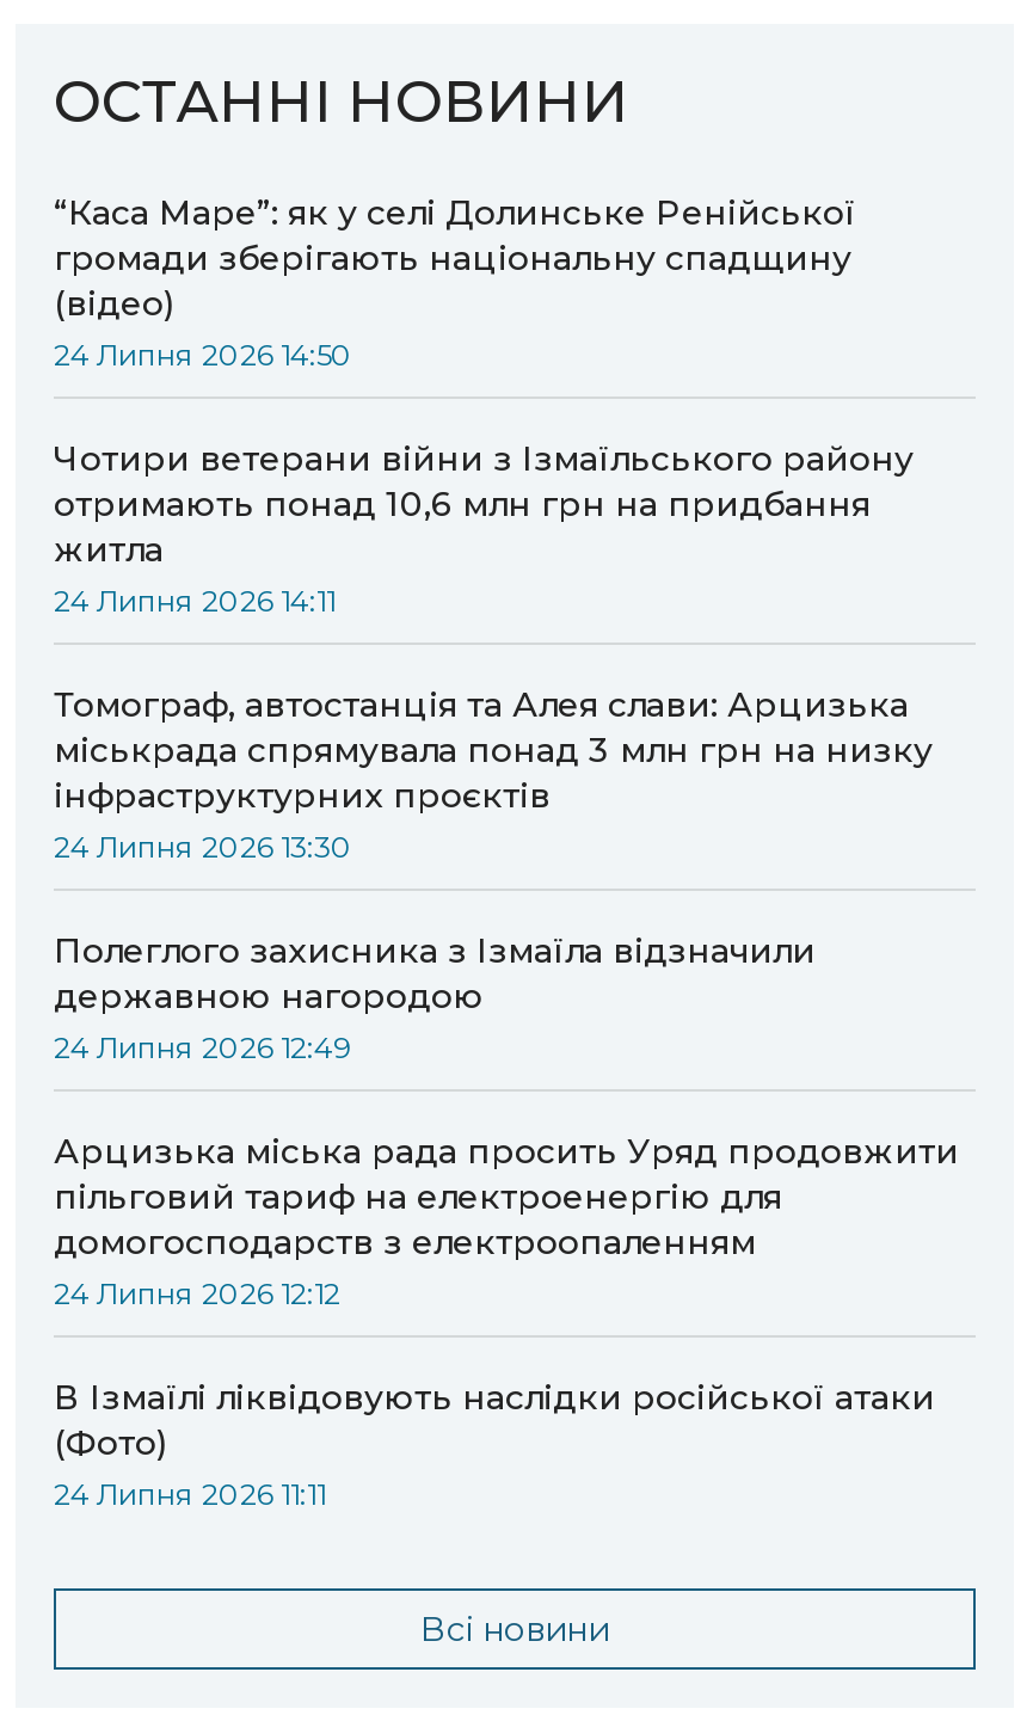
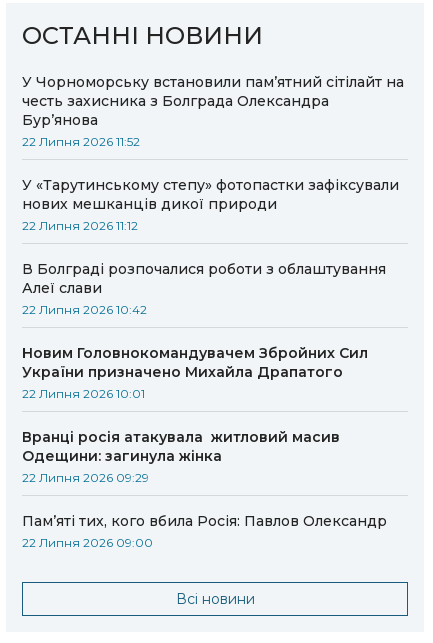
- “Каса Маре”: як у селі Долинське Ренійської
- громади зберігають національну спадщину
- (відео)
- 24 Липня 2026 14:50
+ У Чорноморську встановили пам’ятний сітілайт на
+ честь захисника з Болграда Олександра
+ Бур’янова
+ 22 Липня 2026 11:52

- Чотири ветерани війни з Ізмаїльського району
- отримають понад 10,6 млн грн на придбання
- житла
- 24 Липня 2026 14:11
+ У «Тарутинському степу» фотопастки зафіксували
+ нових мешканців дикої природи
+ 22 Липня 2026 11:12

- Томограф, автостанція та Алея слави: Арцизька
- міськрада спрямувала понад 3 млн грн на низку
- інфраструктурних проєктів
- 24 Липня 2026 13:30
+ В Болграді розпочалися роботи з облаштування
+ Алеї слави
+ 22 Липня 2026 10:42

- Полеглого захисника з Ізмаїла відзначили
- державною нагородою
- 24 Липня 2026 12:49
+ Новим Головнокомандувачем Збройних Сил
+ України призначено Михайла Драпатого
+ 22 Липня 2026 10:01

- Арцизька міська рада просить Уряд продовжити
- пільговий тариф на електроенергію для
- домогосподарств з електроопаленням
- 24 Липня 2026 12:12
+ Вранці росія атакувала житловий масив
+ Одещини: загинула жінка
+ 22 Липня 2026 09:29

- В Ізмаїлі ліквідовують наслідки російської атаки
- (Фото)
- 24 Липня 2026 11:11
+ Памʼяті тих, кого вбила Росія: Павлов Олександр
+ 22 Липня 2026 09:00
